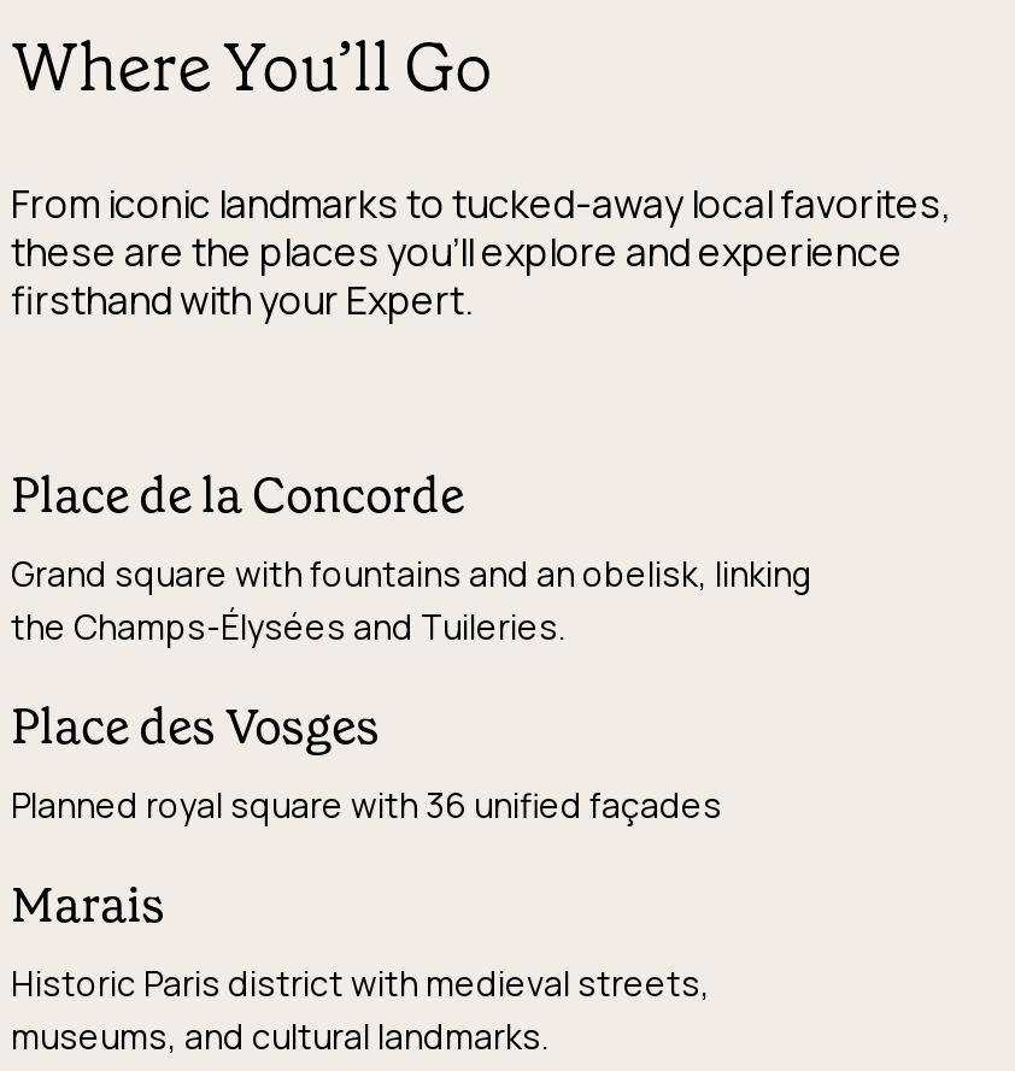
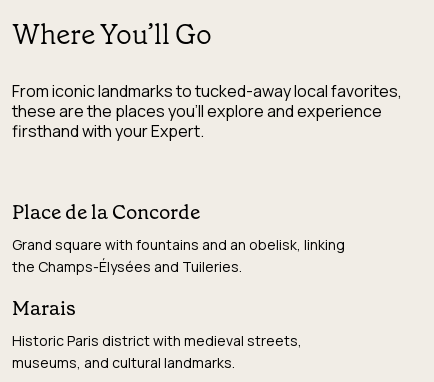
- Place des Vosges
- Planned royal square with 36 unified façades
